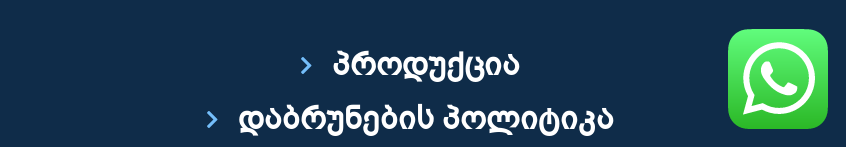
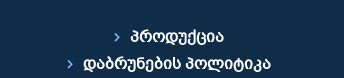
- [image]
